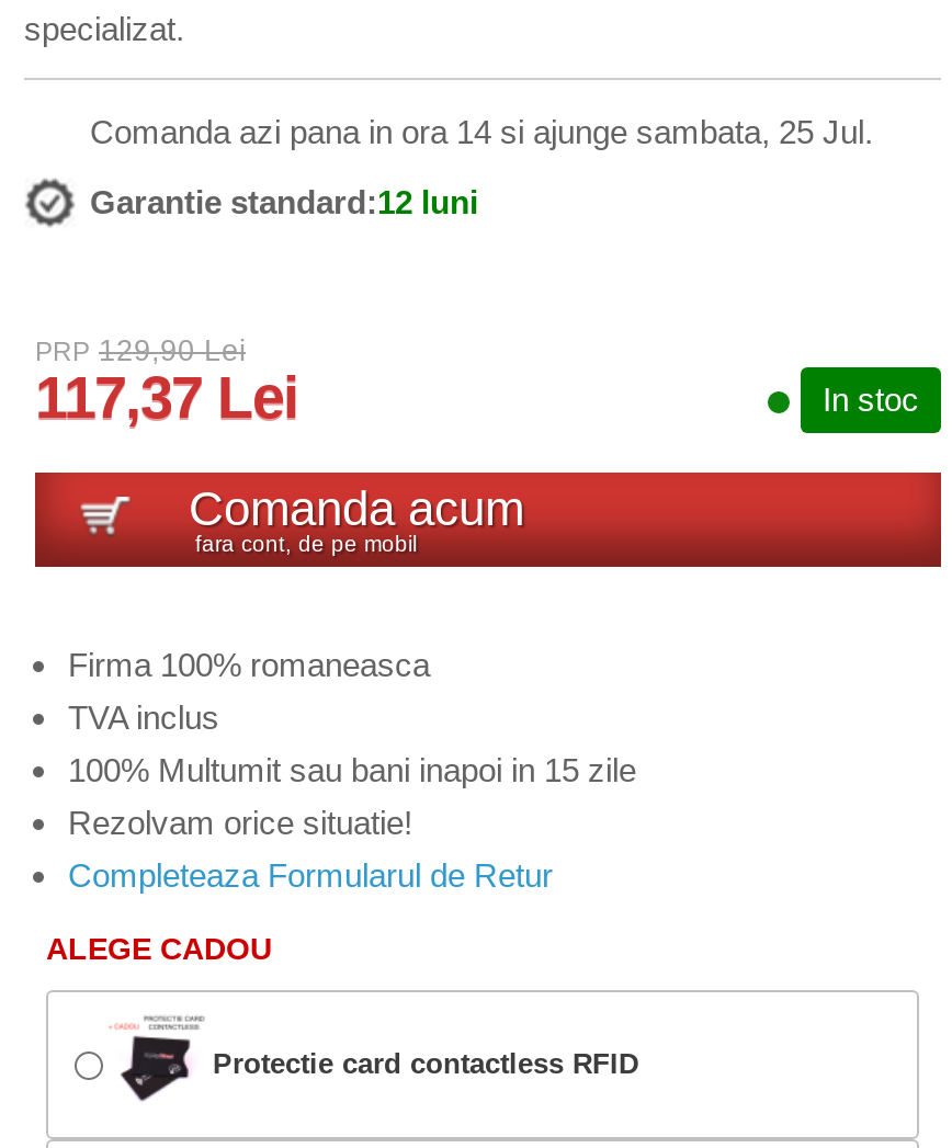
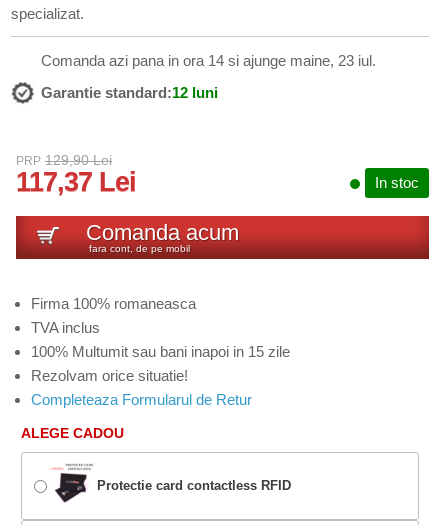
- Comanda azi pana in ora 14 si ajunge sambata, 25 Jul.
+ Comanda azi pana in ora 14 si ajunge maine, 23 iul.
